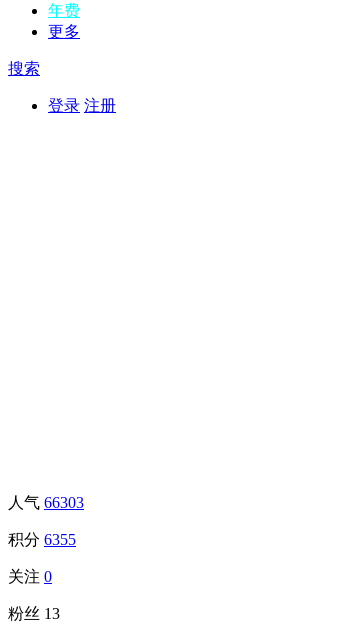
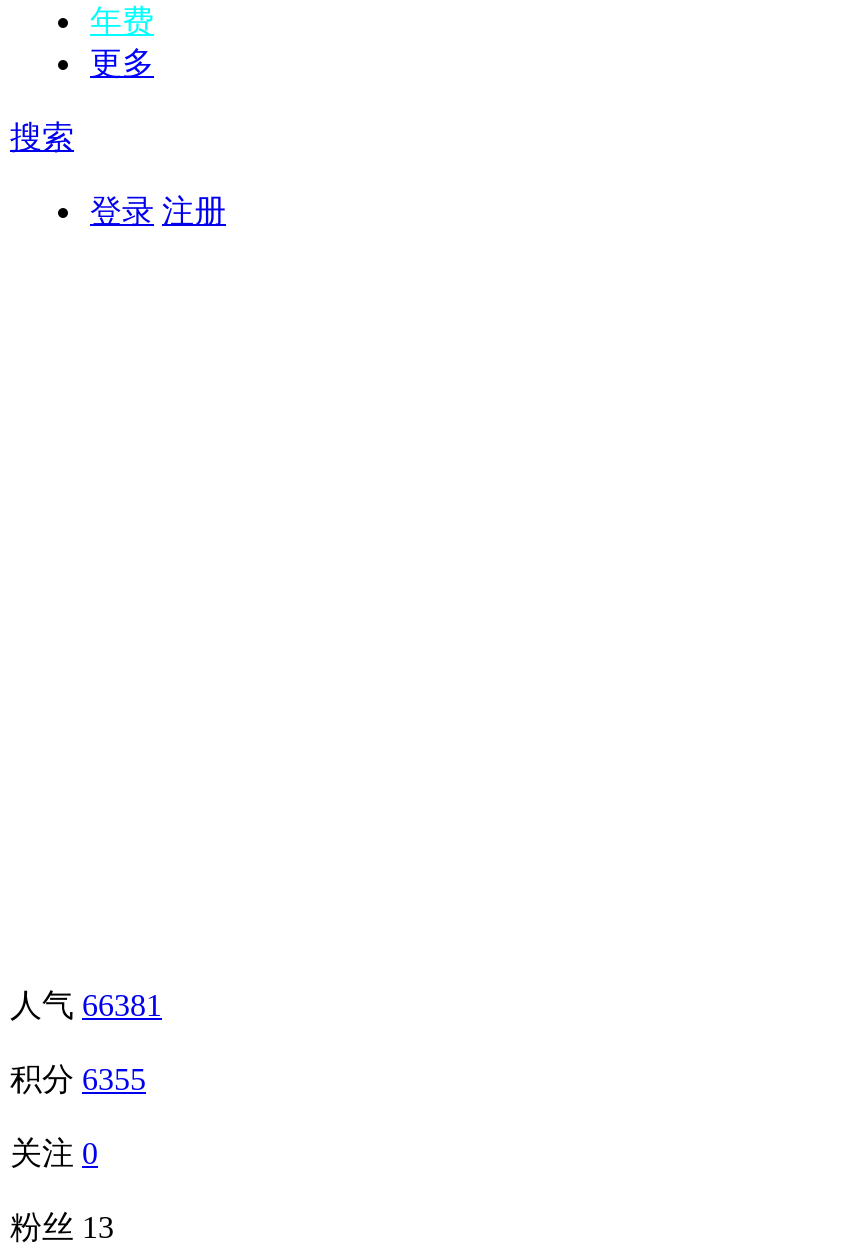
- 人气66303
+ 人气66381
